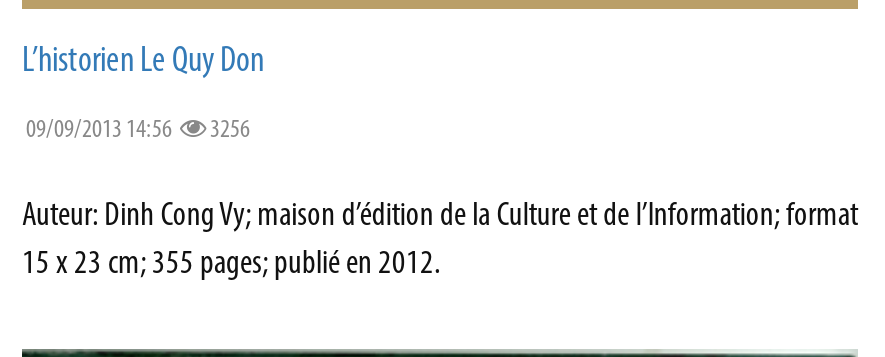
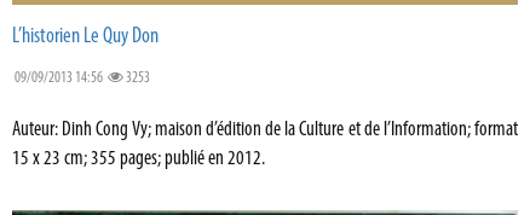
- 09/09/2013 14:56 3256
+ 09/09/2013 14:56 3253
